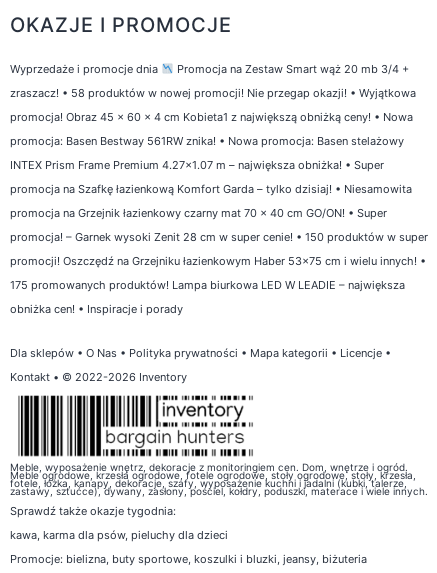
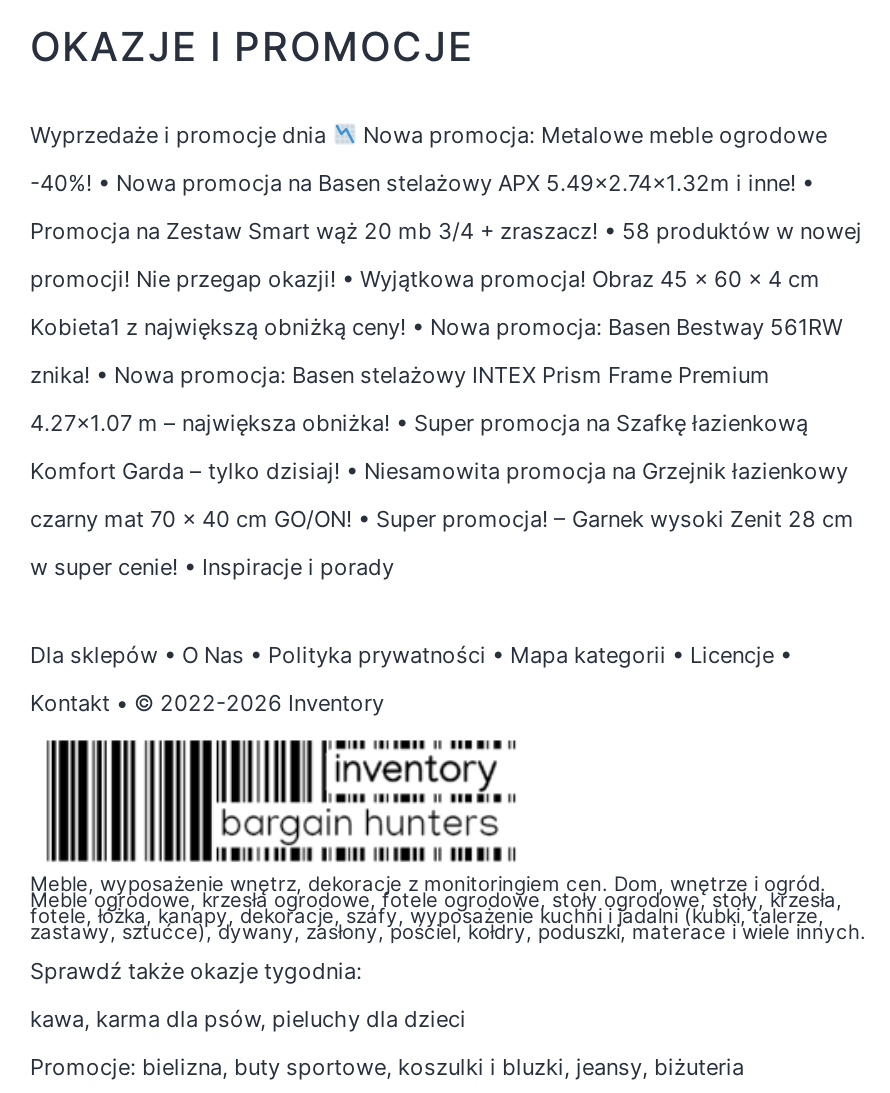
- Promocja na Zestaw Smart wąż 20 mb 3/4 +
- zraszacz! • 58 produktów w nowej promocji! Nie przegap okazji! • Wyjątkowa
- promocja! Obraz 45 x 60 x 4 cm Kobieta1 z największą obniżką ceny! • Nowa
- promocja: Basen Bestway 561RW znika! • Nowa promocja: Basen stelażowy
- INTEX Prism Frame Premium 4.27×1.07 m – największa obniżka! • Super
- promocja na Szafkę łazienkową Komfort Garda – tylko dzisiaj! • Niesamowita
- promocja na Grzejnik łazienkowy czarny mat 70 x 40 cm GO/ON! • Super
- promocja! – Garnek wysoki Zenit 28 cm w super cenie! • 150 produktów w super
- promocji! Oszczędź na Grzejniku łazienkowym Haber 53×75 cm i wielu innych! •
- 175 promowanych produktów! Lampa biurkowa LED W LEADIE – największa
- obniżka cen! • Inspiracje i porady
+ Nowa promocja: Metalowe meble ogrodowe
+ -40%! • Nowa promocja na Basen stelażowy APX 5.49×2.74×1.32m i inne! •
+ Promocja na Zestaw Smart wąż 20 mb 3/4 + zraszacz! • 58 produktów w nowej
+ promocji! Nie przegap okazji! • Wyjątkowa promocja! Obraz 45 x 60 x 4 cm
+ Kobieta1 z największą obniżką ceny! • Nowa promocja: Basen Bestway 561RW
+ znika! • Nowa promocja: Basen stelażowy INTEX Prism Frame Premium
+ 4.27×1.07 m – największa obniżka! • Super promocja na Szafkę łazienkową
+ Komfort Garda – tylko dzisiaj! • Niesamowita promocja na Grzejnik łazienkowy
+ czarny mat 70 x 40 cm GO/ON! • Super promocja! – Garnek wysoki Zenit 28 cm
+ w super cenie! • Inspiracje i porady
